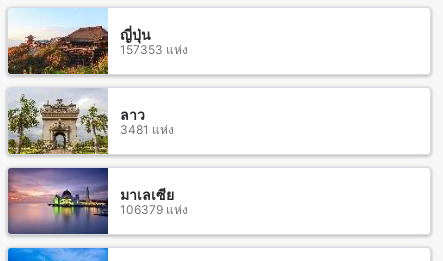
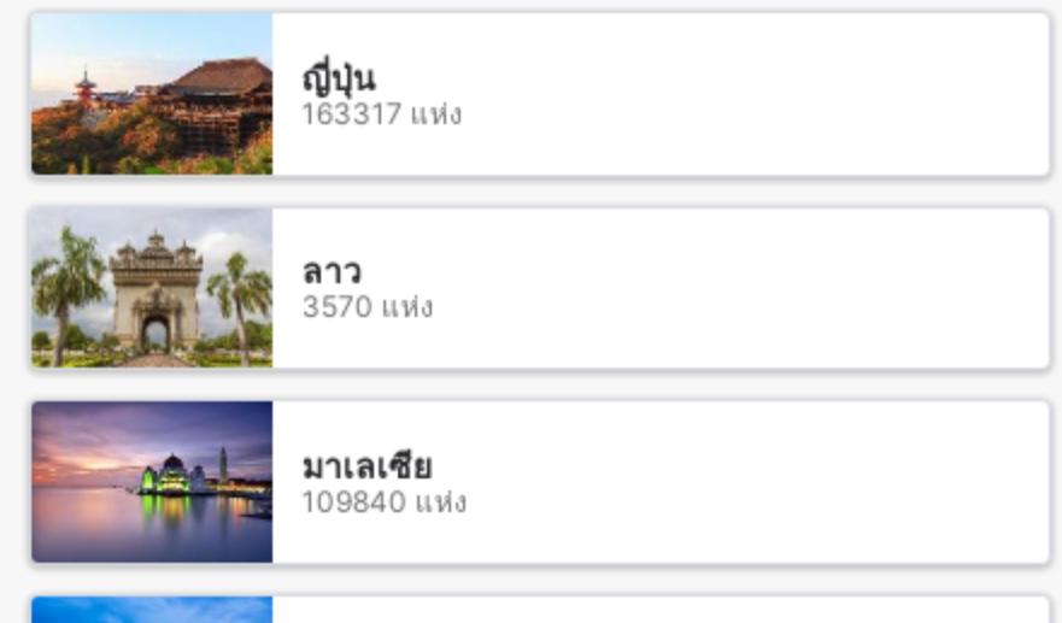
- 157353 แห่ง
+ 163317 แห่ง

- 3481 แห่ง
+ 3570 แห่ง

- 106379 แห่ง
+ 109840 แห่ง
